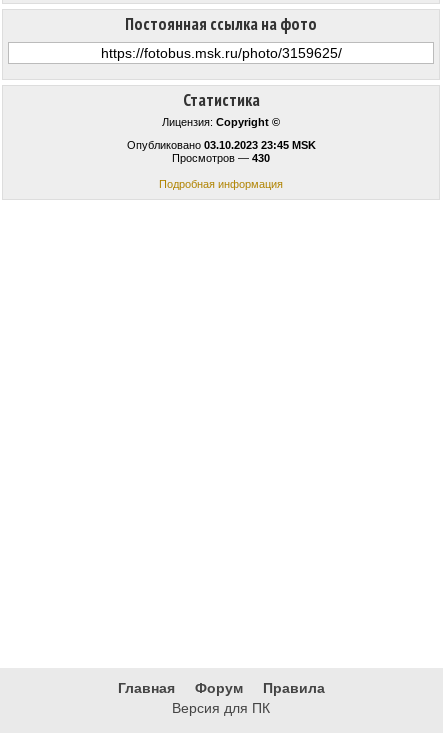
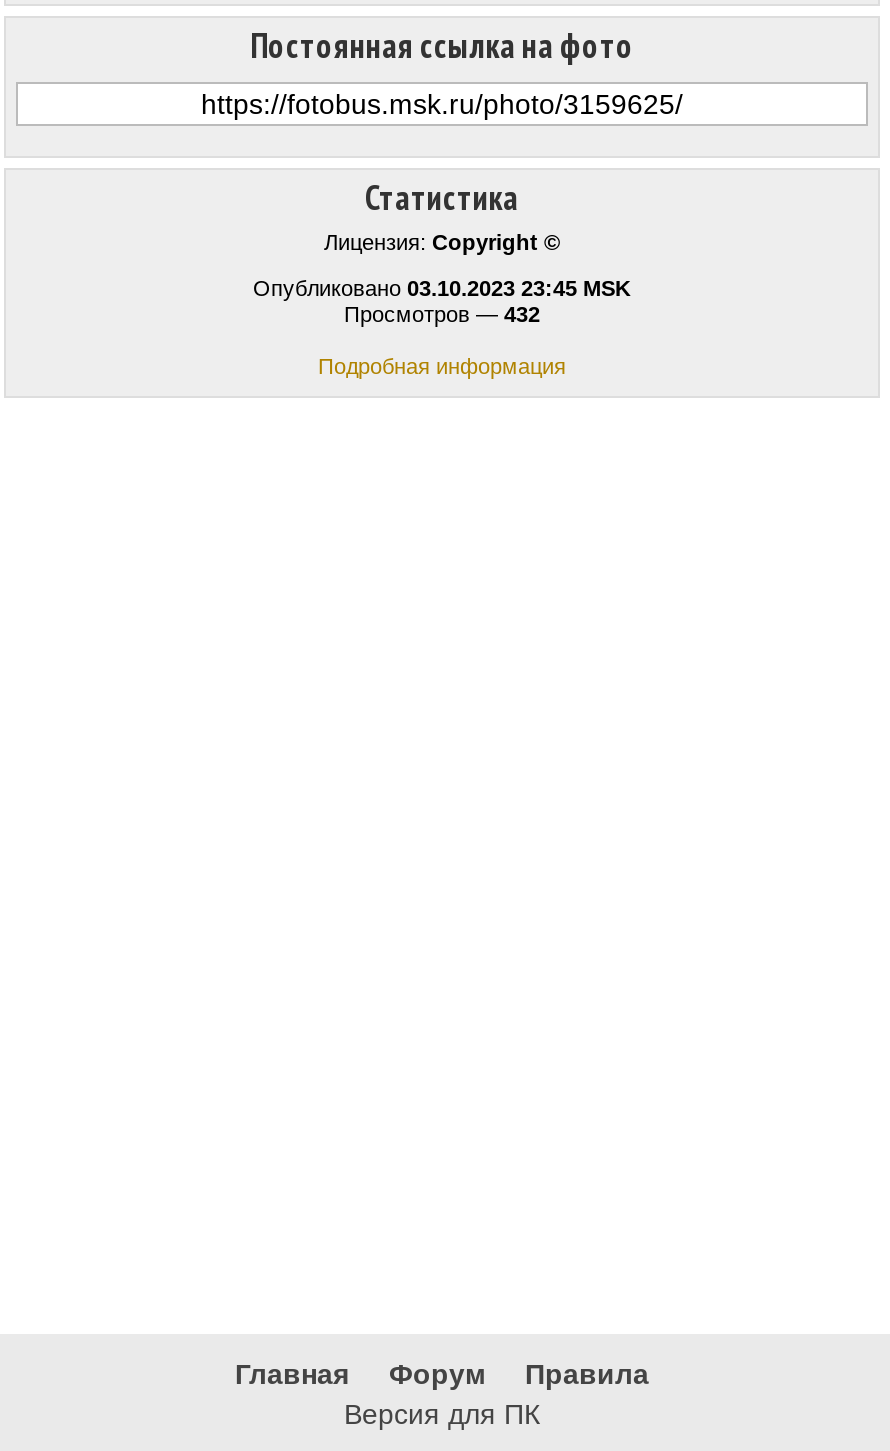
- Просмотров — 430
+ Просмотров — 432
